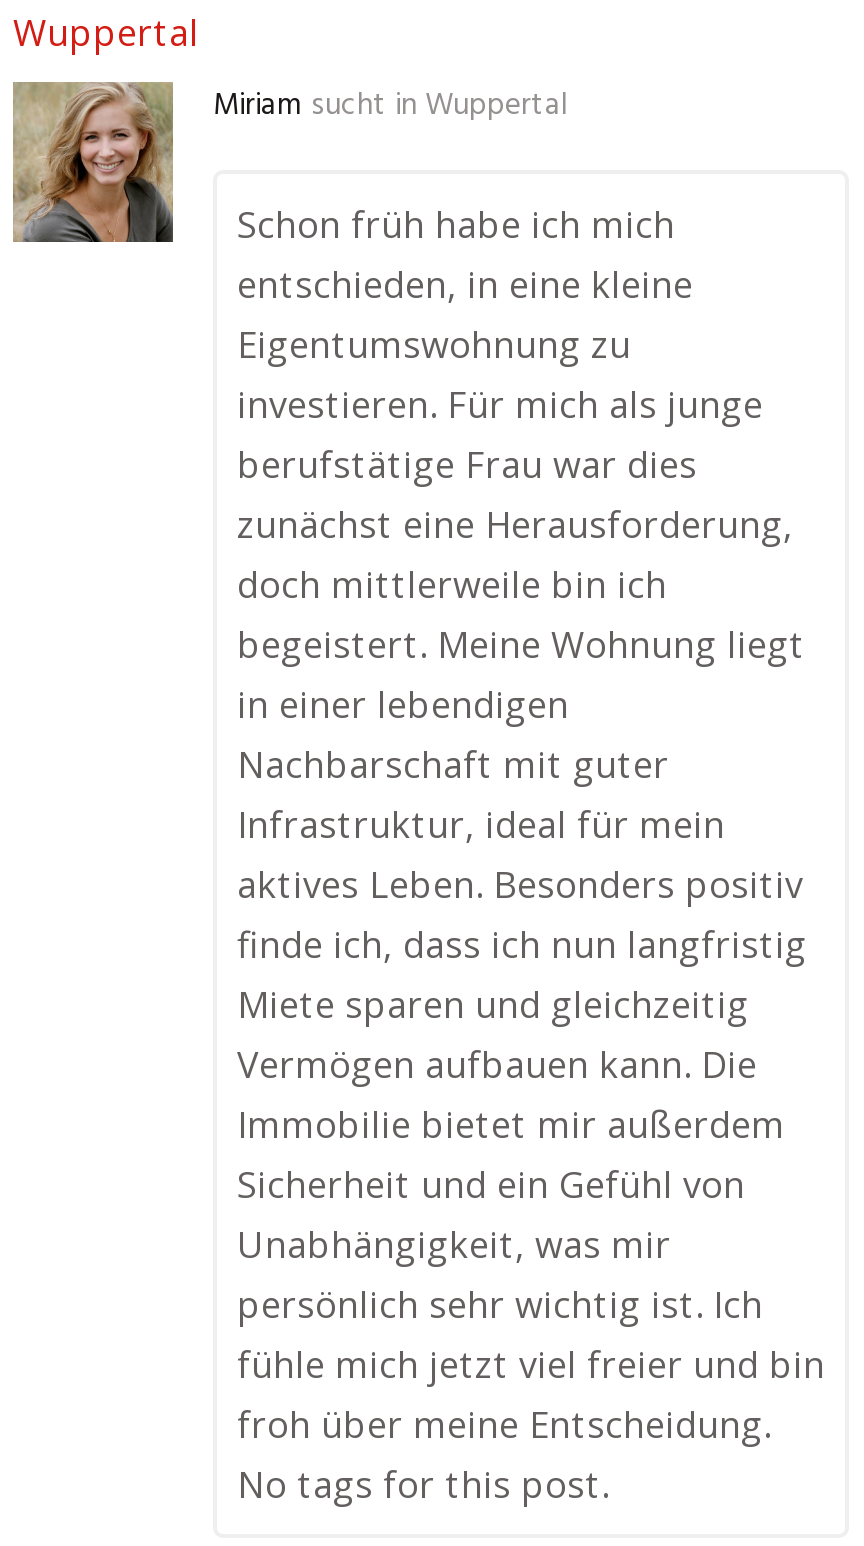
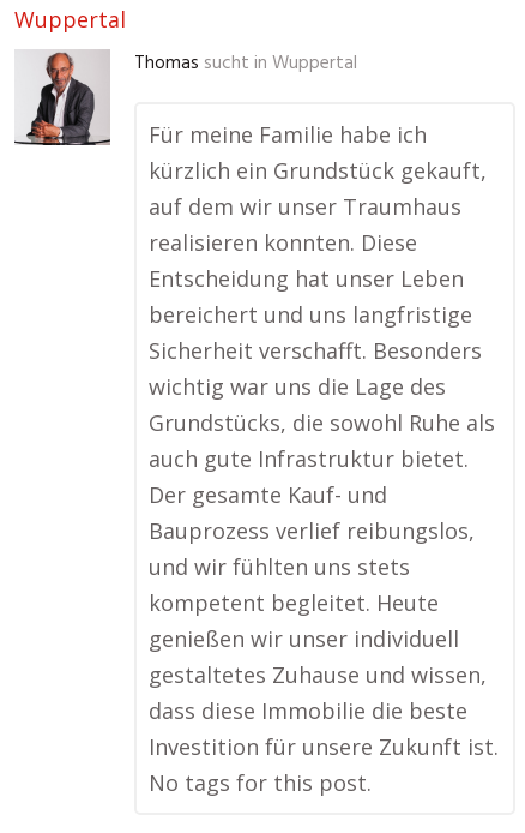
- [image]
- Miriam sucht in Wuppertal
+ [image]
+ Thomas sucht in Wuppertal

- Schon früh habe ich mich
- entschieden, in eine kleine
- Eigentumswohnung zu
- investieren. Für mich als junge
- berufstätige Frau war dies
- zunächst eine Herausforderung,
- doch mittlerweile bin ich
- begeistert. Meine Wohnung liegt
- in einer lebendigen
- Nachbarschaft mit guter
- Infrastruktur, ideal für mein
- aktives Leben. Besonders positiv
- finde ich, dass ich nun langfristig
- Miete sparen und gleichzeitig
- Vermögen aufbauen kann. Die
- Immobilie bietet mir außerdem
- Sicherheit und ein Gefühl von
- Unabhängigkeit, was mir
- persönlich sehr wichtig ist. Ich
- fühle mich jetzt viel freier und bin
- froh über meine Entscheidung.
+ Für meine Familie habe ich
+ kürzlich ein Grundstück gekauft,
+ auf dem wir unser Traumhaus
+ realisieren konnten. Diese
+ Entscheidung hat unser Leben
+ bereichert und uns langfristige
+ Sicherheit verschafft. Besonders
+ wichtig war uns die Lage des
+ Grundstücks, die sowohl Ruhe als
+ auch gute Infrastruktur bietet.
+ Der gesamte Kauf- und
+ Bauprozess verlief reibungslos,
+ und wir fühlten uns stets
+ kompetent begleitet. Heute
+ genießen wir unser individuell
+ gestaltetes Zuhause und wissen,
+ dass diese Immobilie die beste
+ Investition für unsere Zukunft ist.
